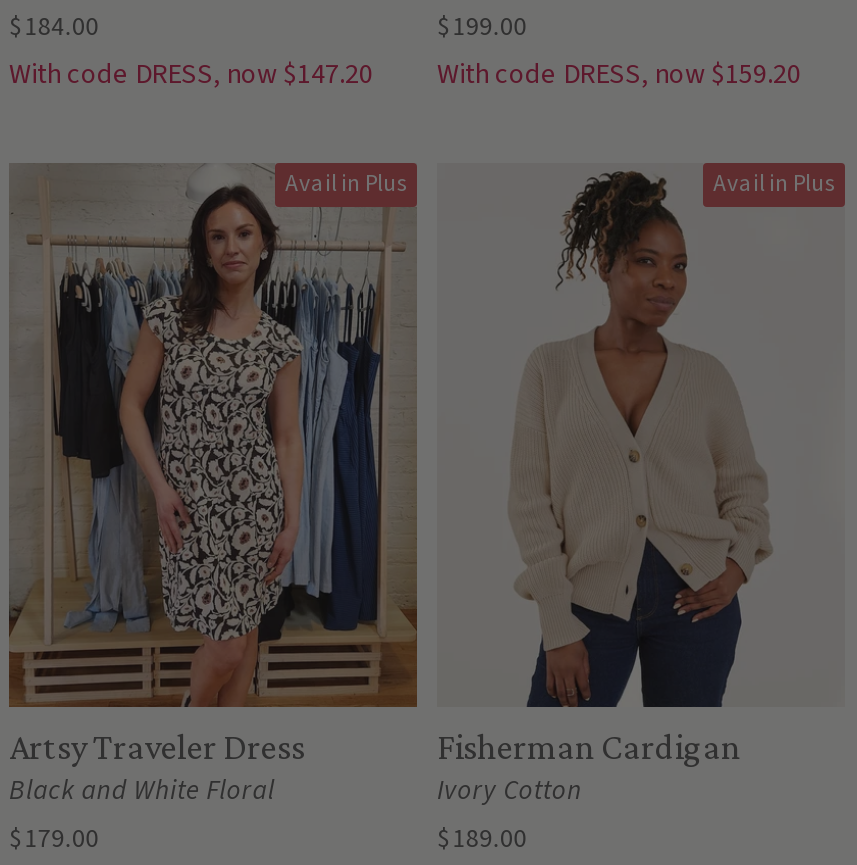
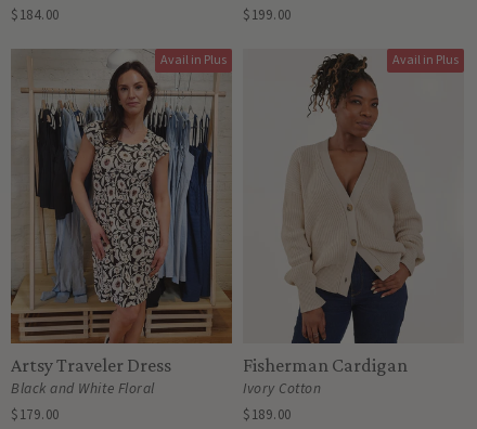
- With code DRESS, now $147.20

- With code DRESS, now $159.20
